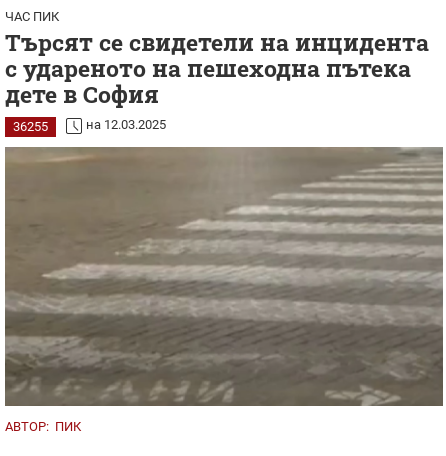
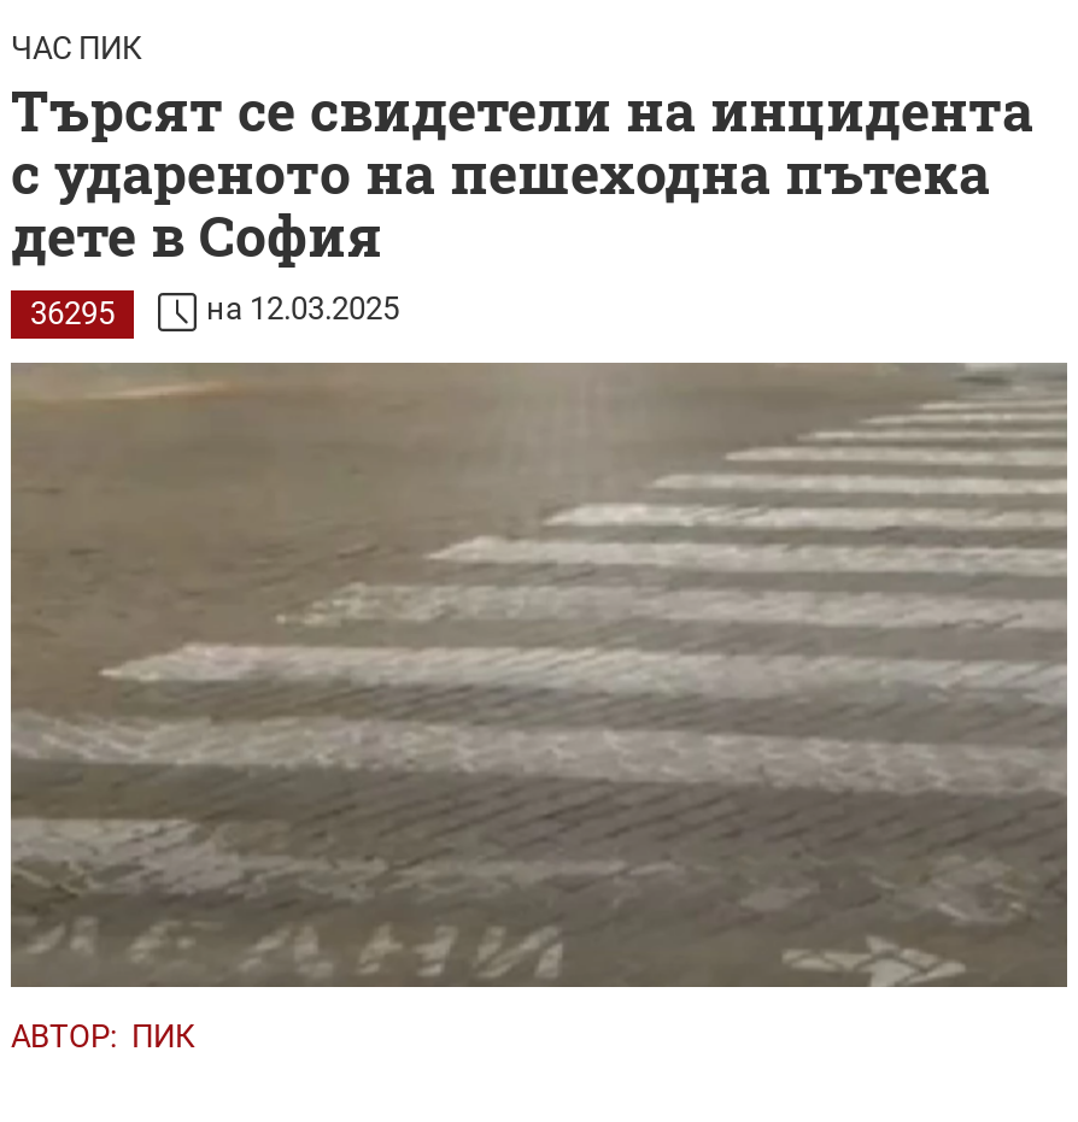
- 36255
+ 36295
